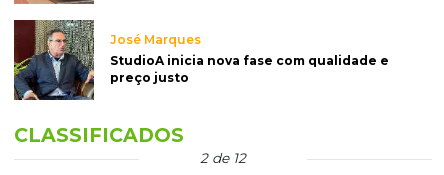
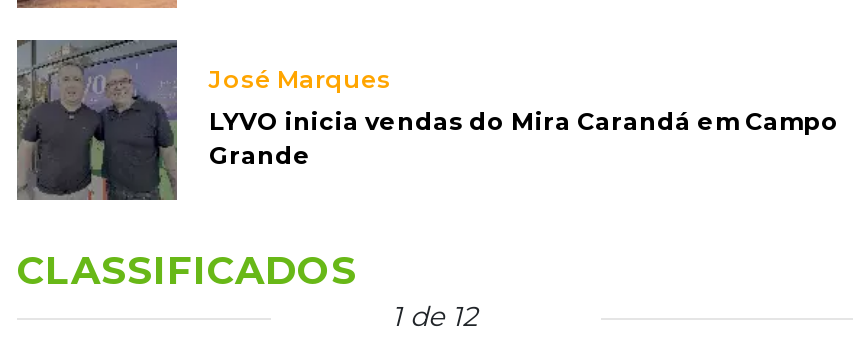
- [image]
- StudioA inicia nova fase com qualidade e
- preço justo
+ [image]
+ LYVO inicia vendas do Mira Carandá em Campo
+ Grande
